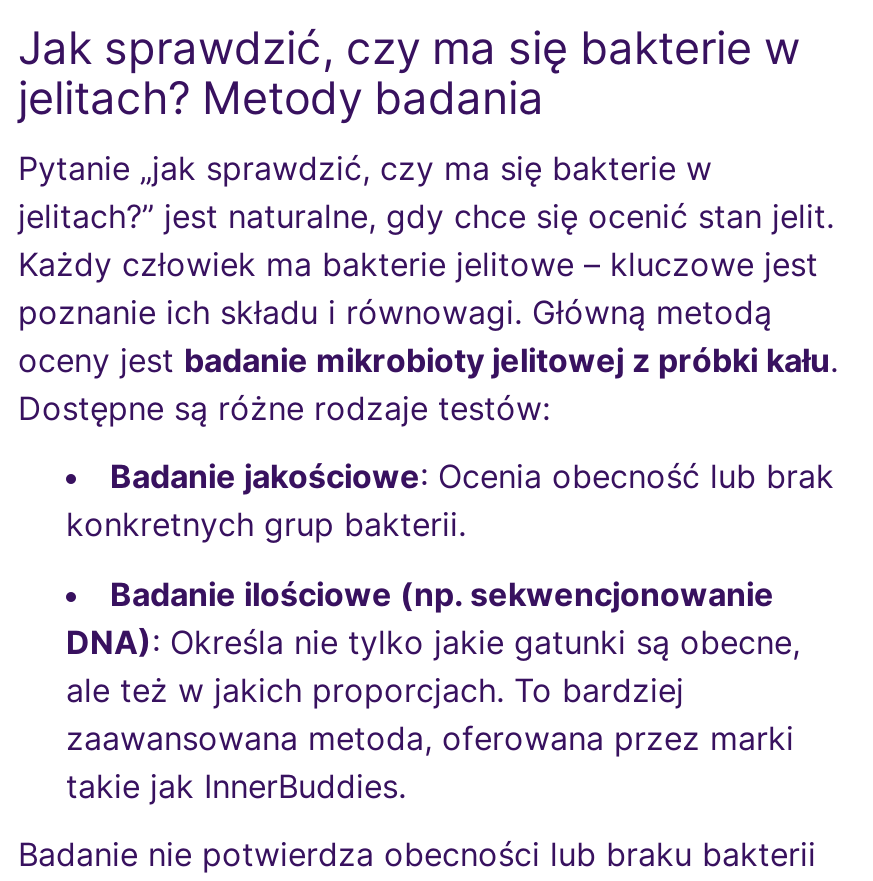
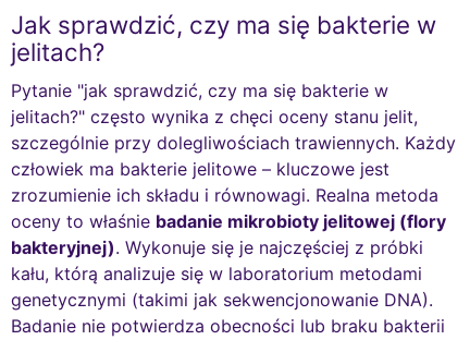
- jelitach? Metody badania
- Pytanie „jak sprawdzić, czy ma się bakterie w
- jelitach?” jest naturalne, gdy chce się ocenić stan jelit.
- Każdy człowiek ma bakterie jelitowe – kluczowe jest
- poznanie ich składu i równowagi. Główną metodą
- oceny jest badanie mikrobioty jelitowej z próbki kału.
- Dostępne są różne rodzaje testów:
- Badanie jakościowe: Ocenia obecność lub brak
- konkretnych grup bakterii.
- Badanie ilościowe (np. sekwencjonowanie
- DNA): Określa nie tylko jakie gatunki są obecne,
- ale też w jakich proporcjach. To bardziej
- zaawansowana metoda, oferowana przez marki
- takie jak InnerBuddies.
+ jelitach?
+ Pytanie "jak sprawdzić, czy ma się bakterie w
+ jelitach?" często wynika z chęci oceny stanu jelit,
+ szczególnie przy dolegliwościach trawiennych. Każdy
+ człowiek ma bakterie jelitowe – kluczowe jest
+ zrozumienie ich składu i równowagi. Realna metoda
+ oceny to właśnie badanie mikrobioty jelitowej (flory
+ bakteryjnej). Wykonuje się je najczęściej z próbki
+ kału, którą analizuje się w laboratorium metodami
+ genetycznymi (takimi jak sekwencjonowanie DNA).
